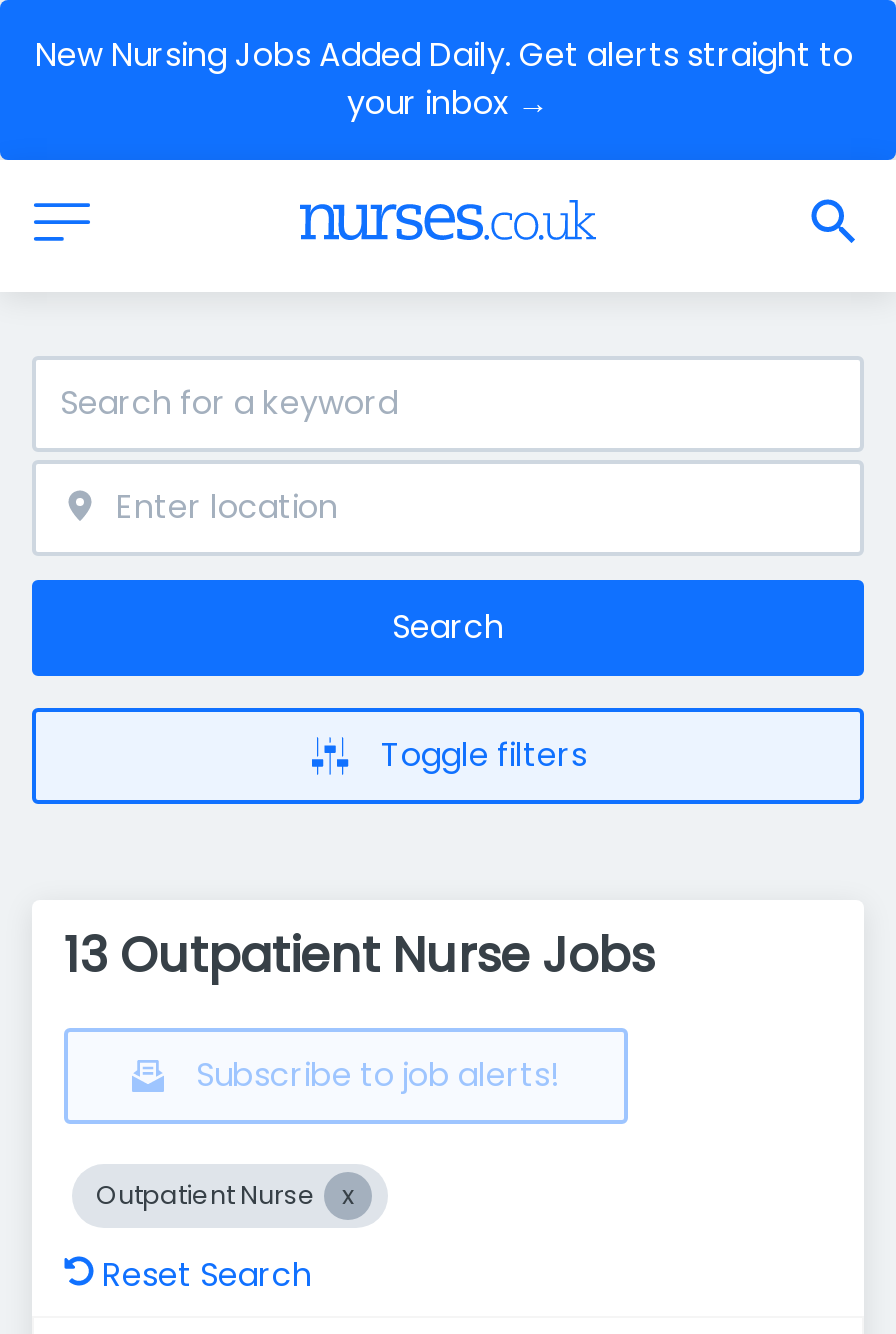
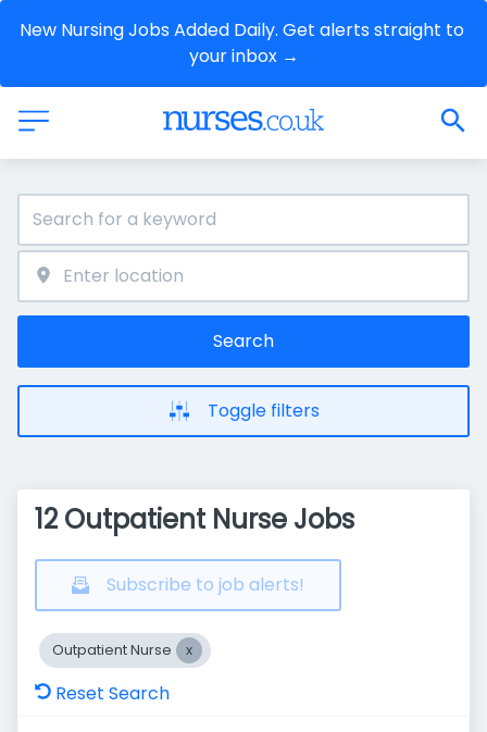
- 13 Outpatient Nurse Jobs
+ 12 Outpatient Nurse Jobs
